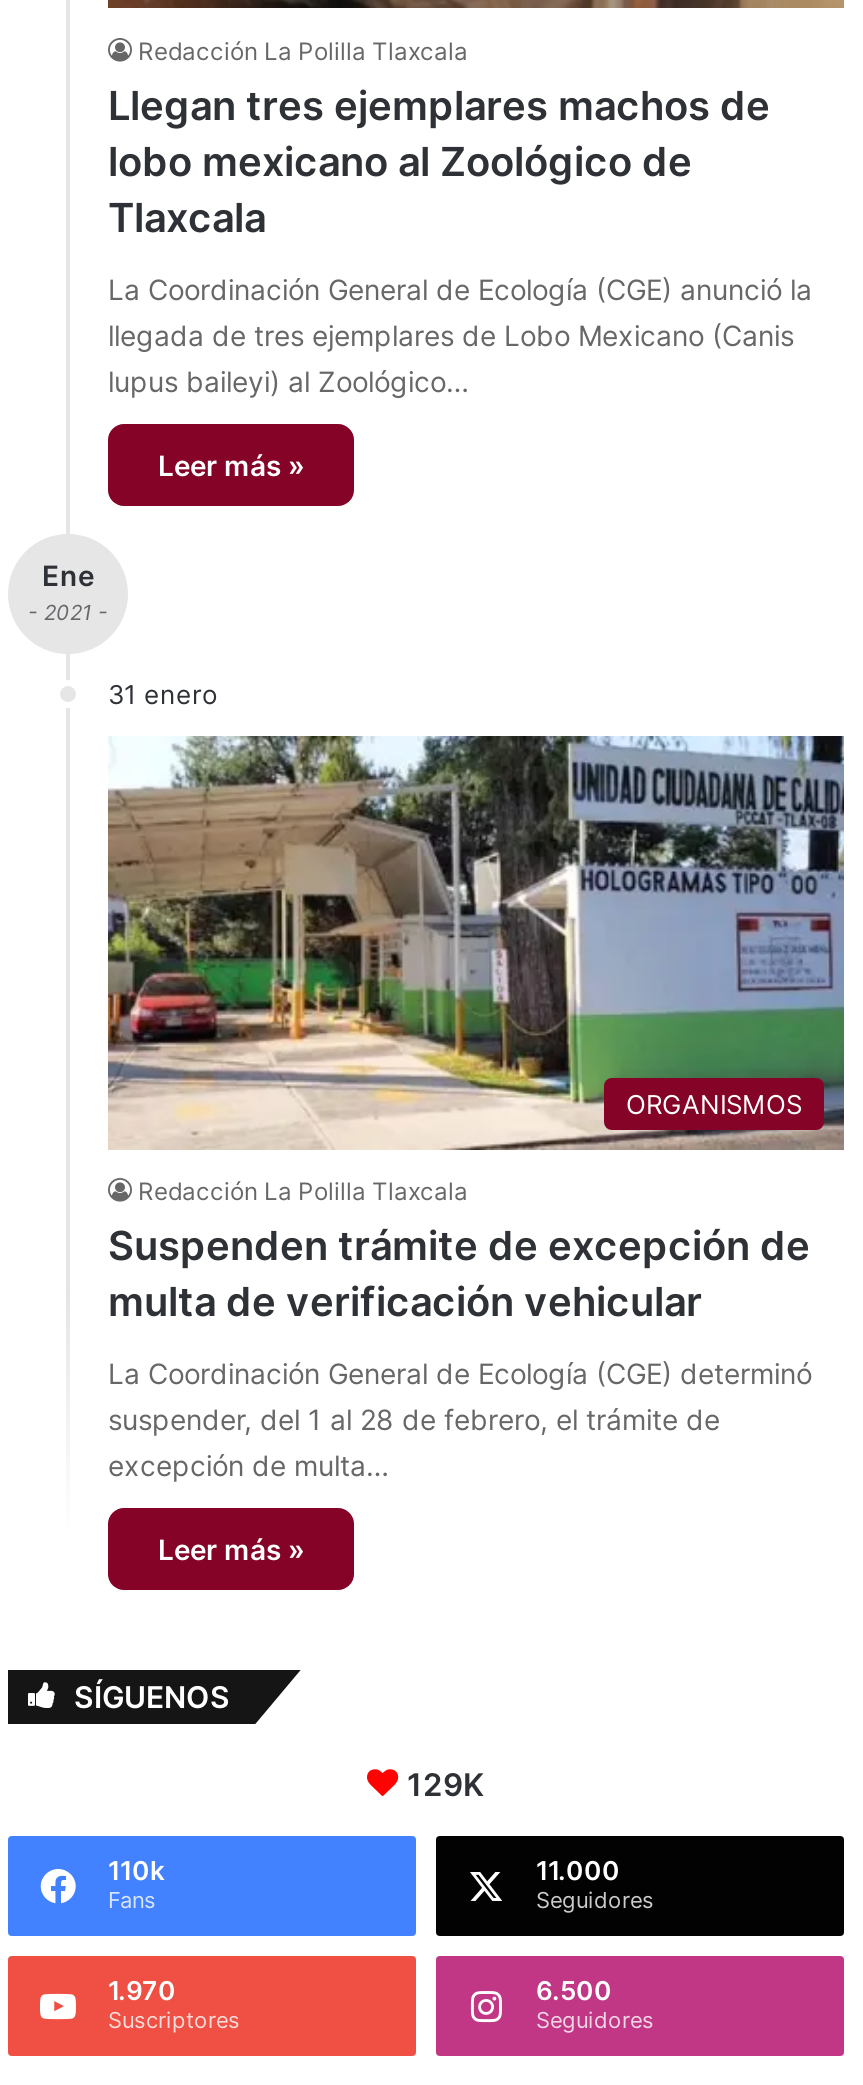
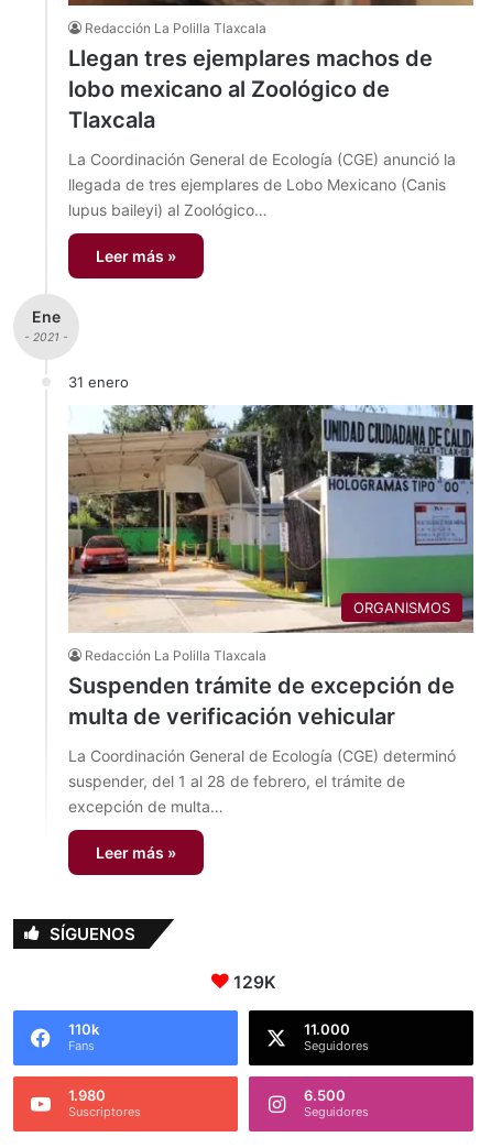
- 1.970
+ 1.980
